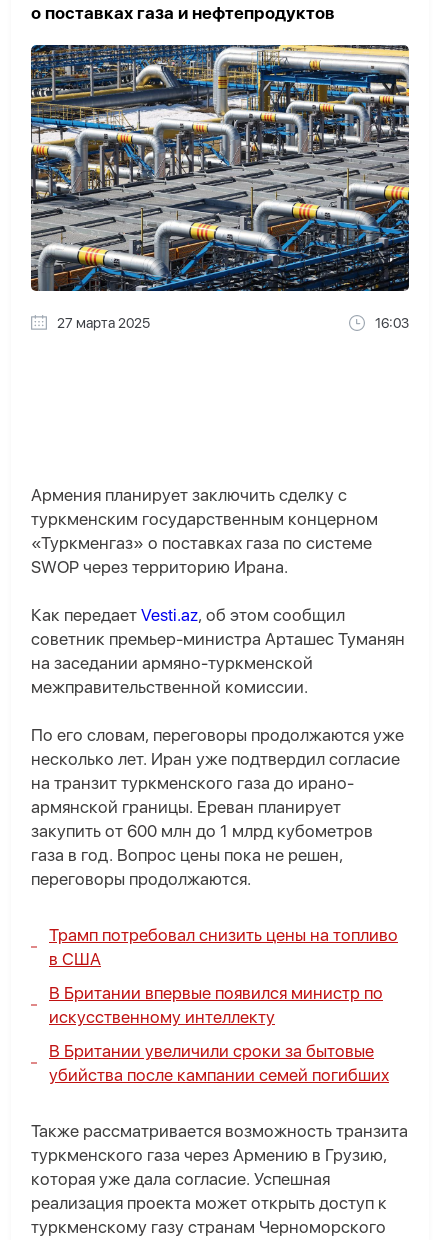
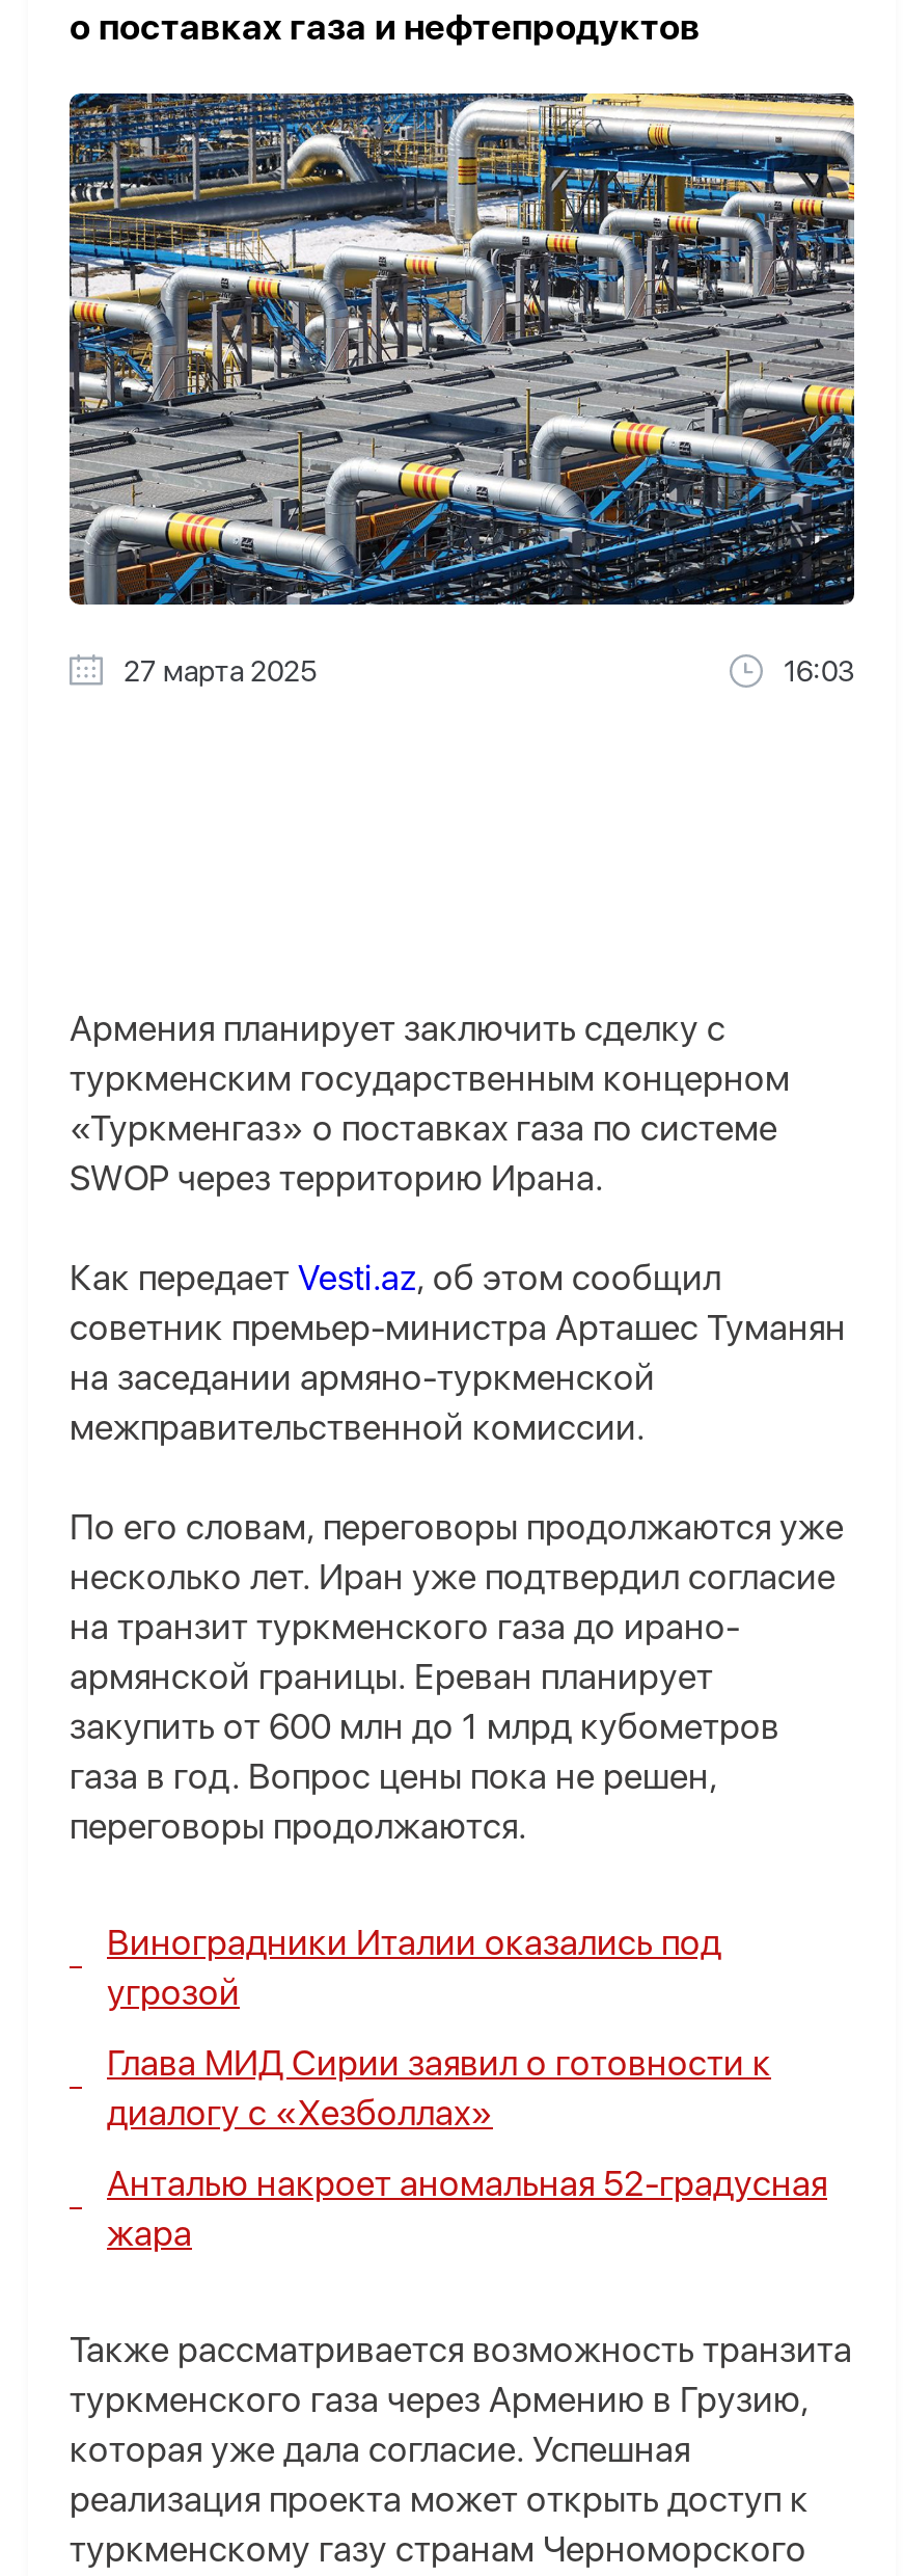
- Трамп потребовал снизить цены на топливо
- в США
+ Виноградники Италии оказались под
+ угрозой

- В Британии впервые появился министр по
- искусственному интеллекту
+ Глава МИД Сирии заявил о готовности к
+ диалогу с «Хезболлах»

- В Британии увеличили сроки за бытовые
- убийства после кампании семей погибших
+ Анталью накроет аномальная 52-градусная
+ жара
